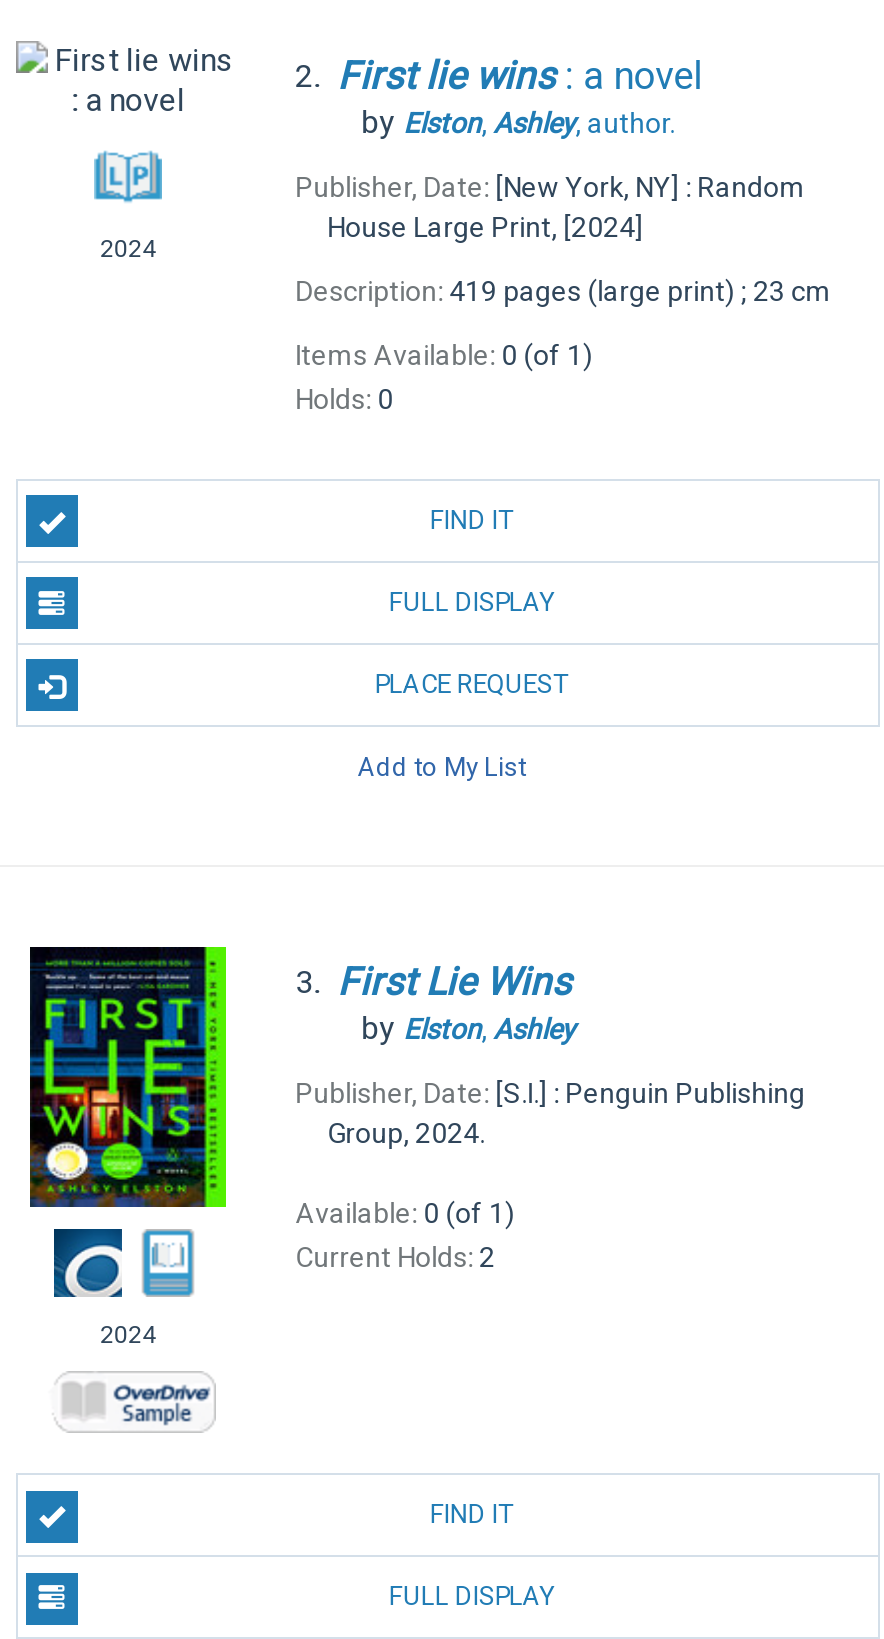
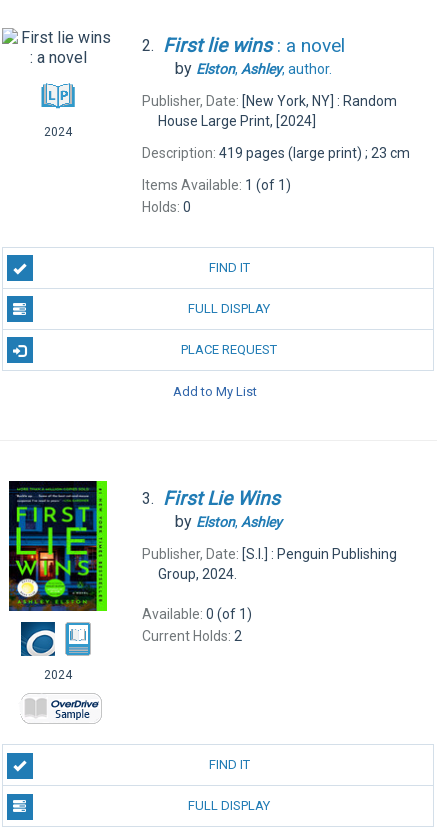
- Items Available: 0 (of 1)
+ Items Available: 1 (of 1)
